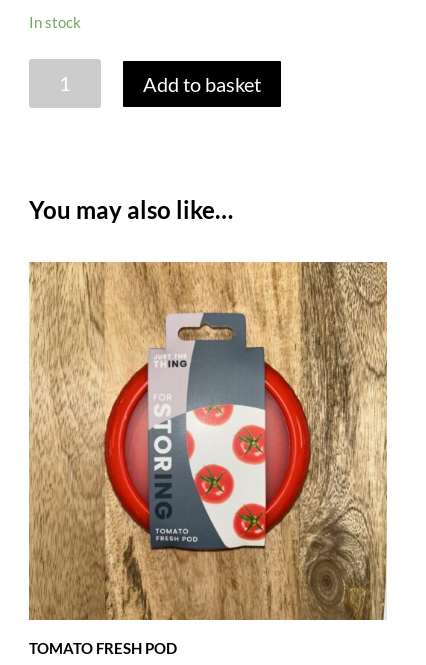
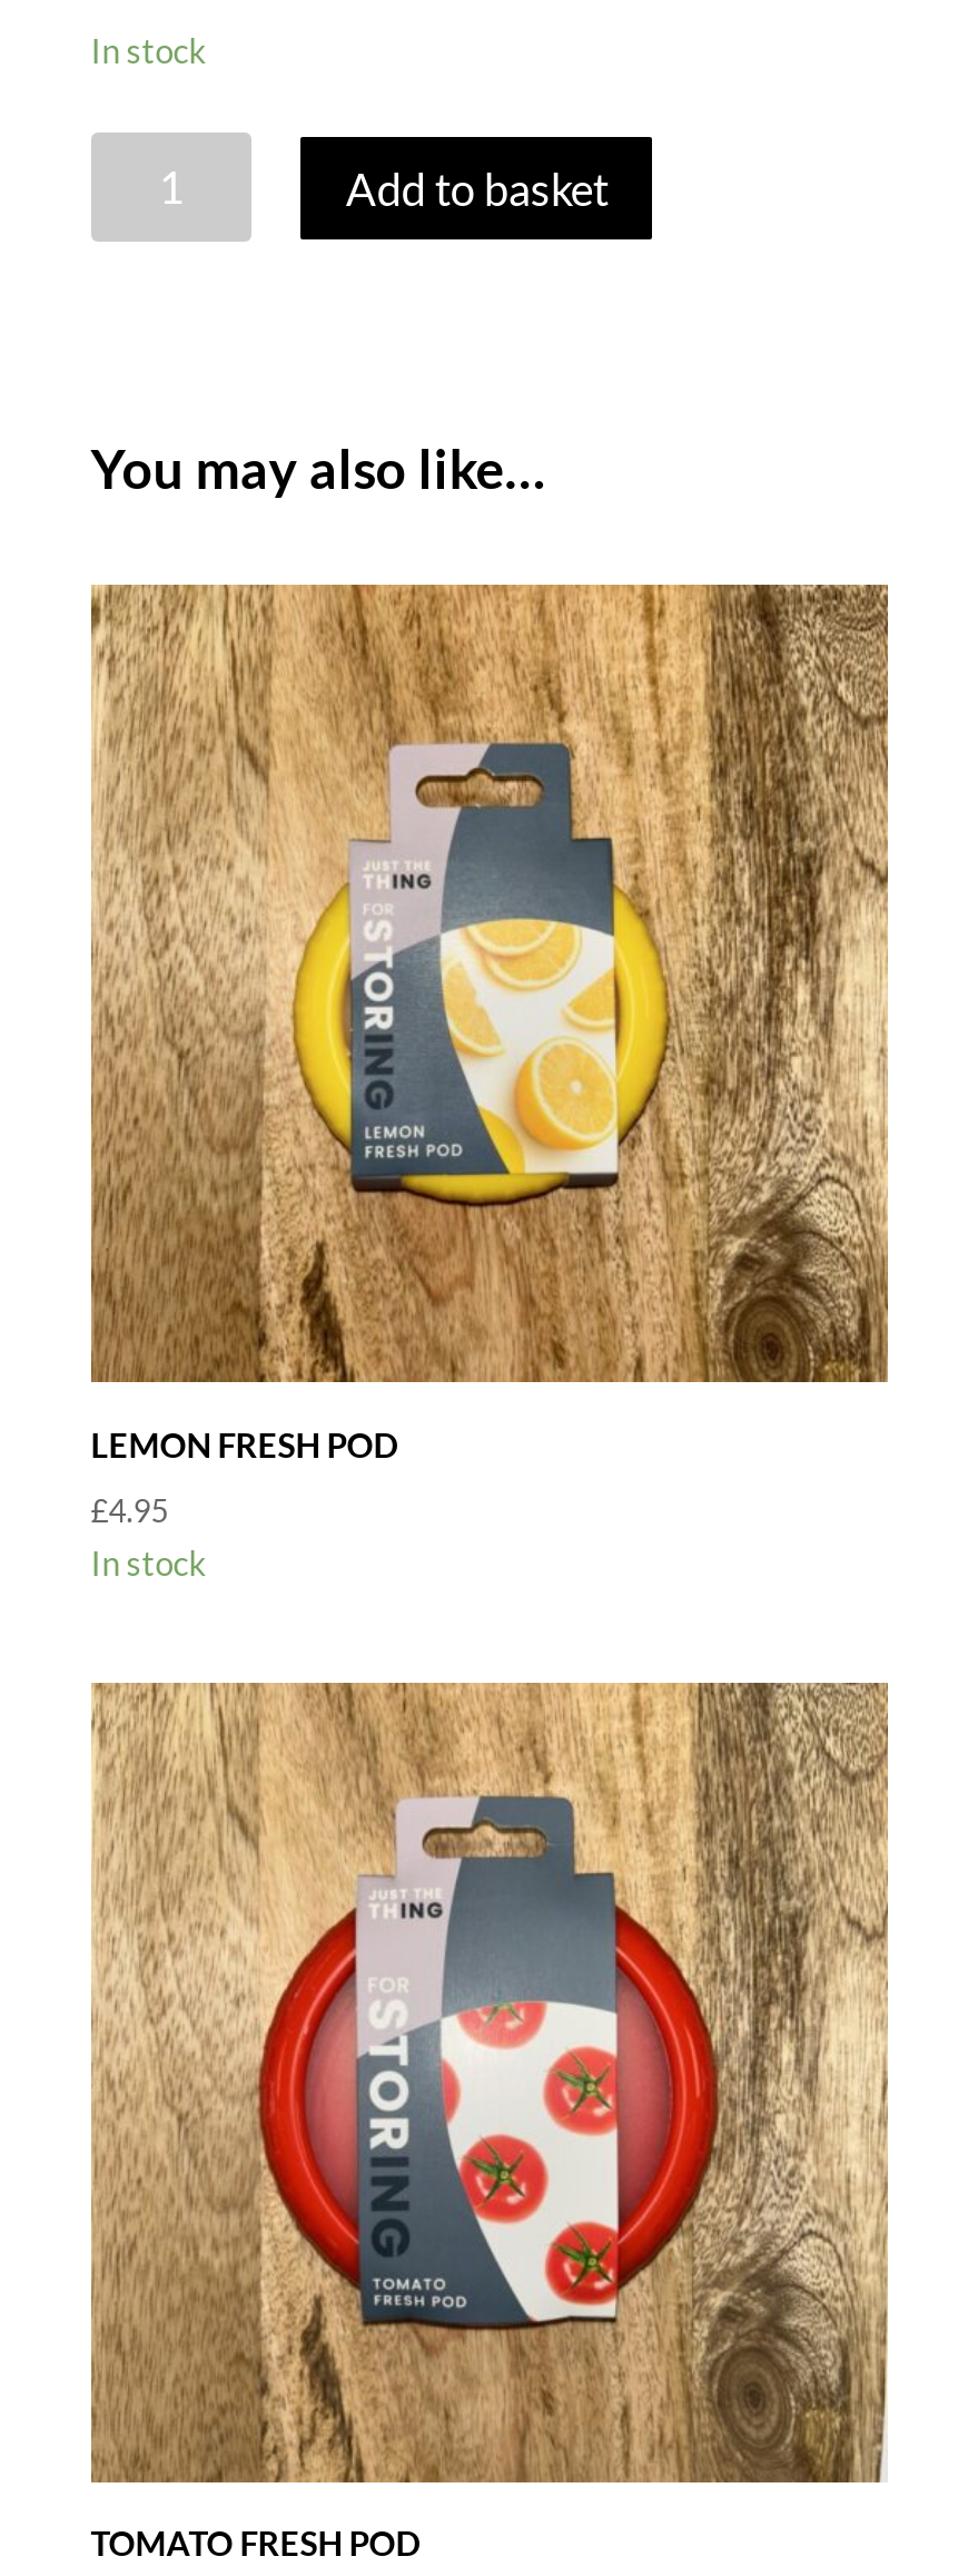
+ [image]
+ LEMON FRESH POD
+ £4.95
+ In stock
